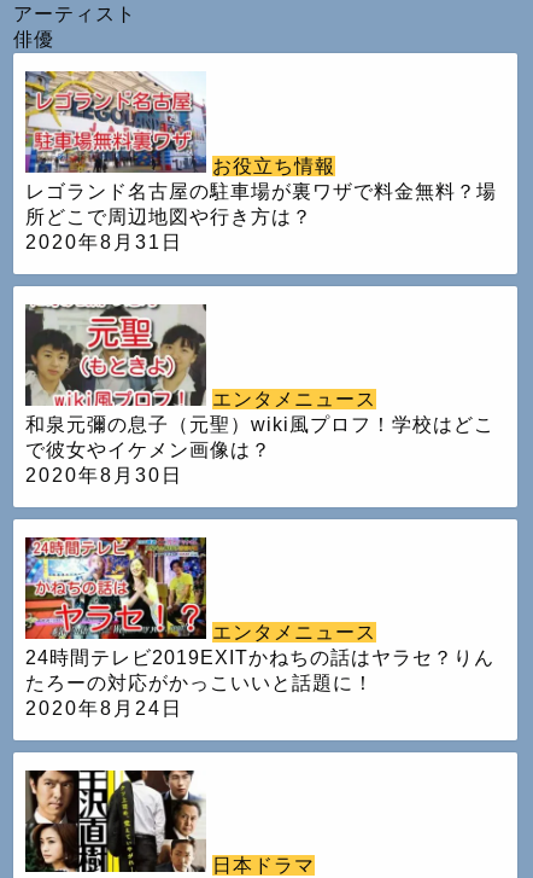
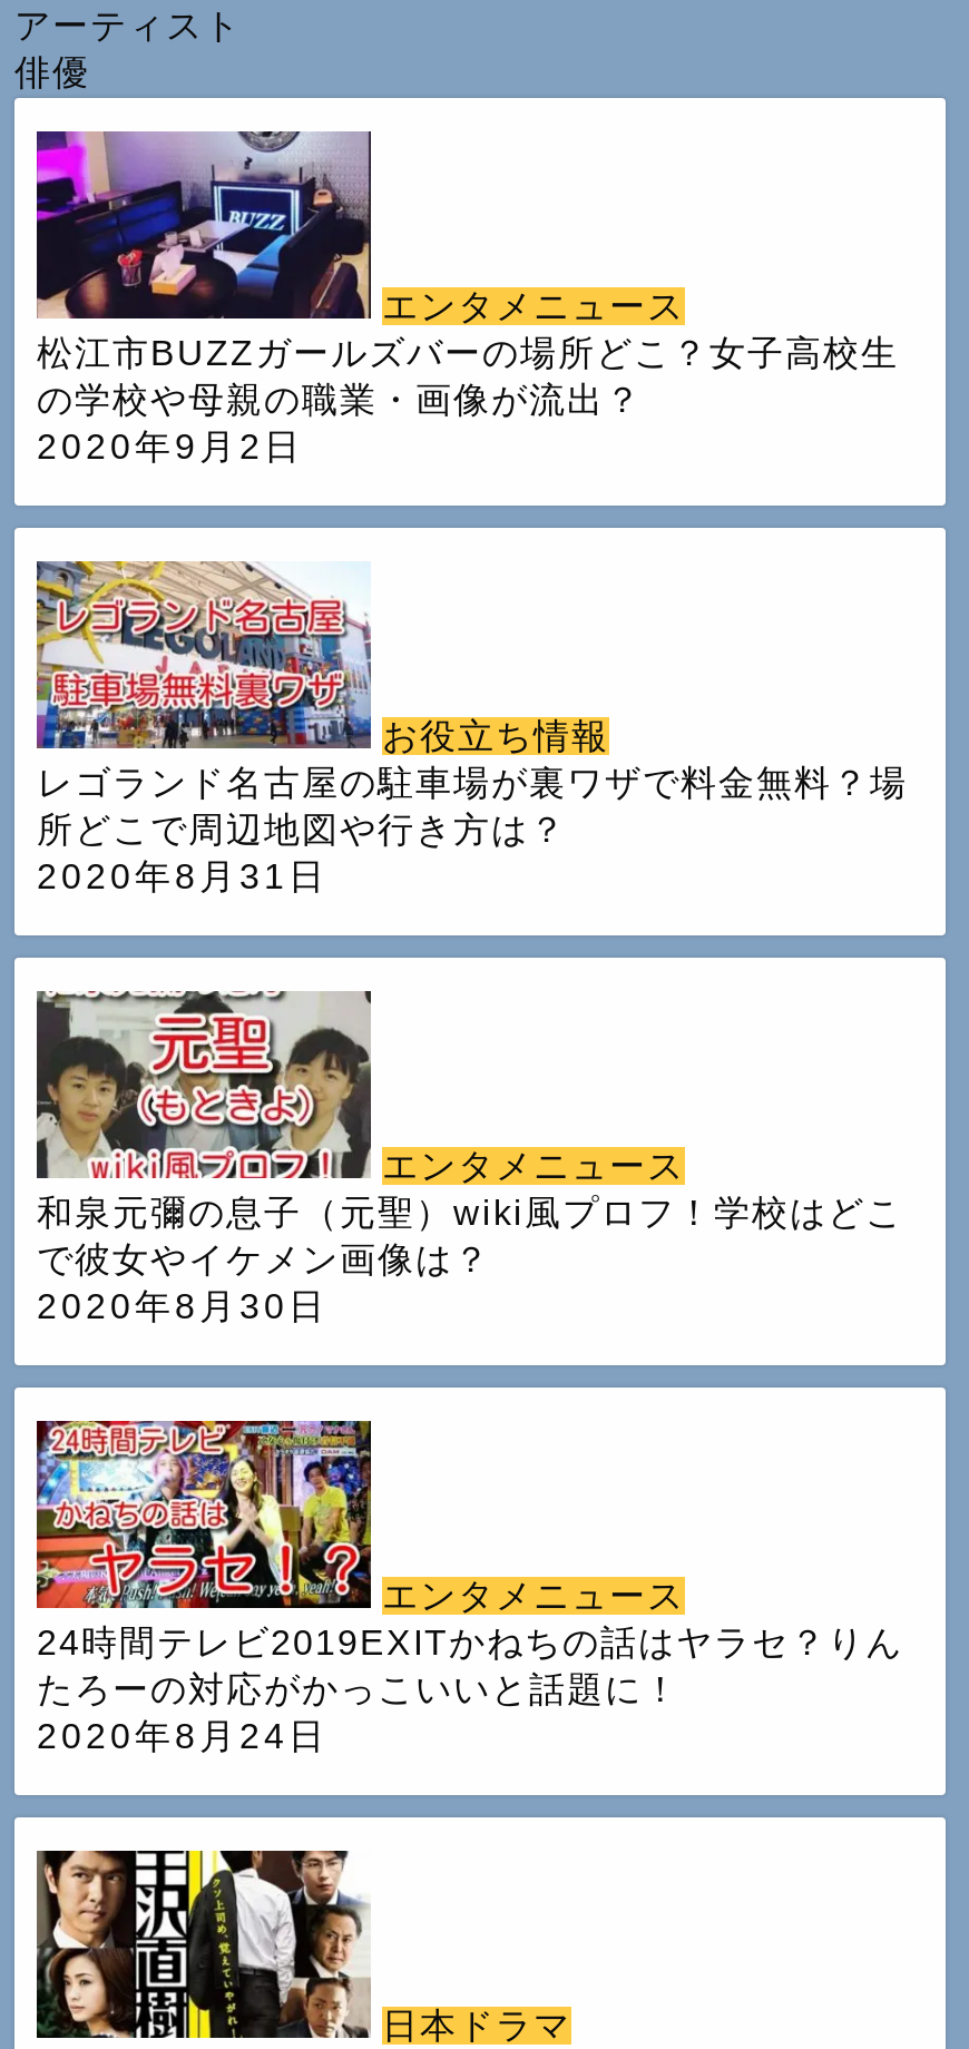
+ [image]
+ エンタメニュース
+ 松江市BUZZガールズバーの場所どこ？女子高校生
+ の学校や母親の職業・画像が流出？
+ 2020年9月2日
